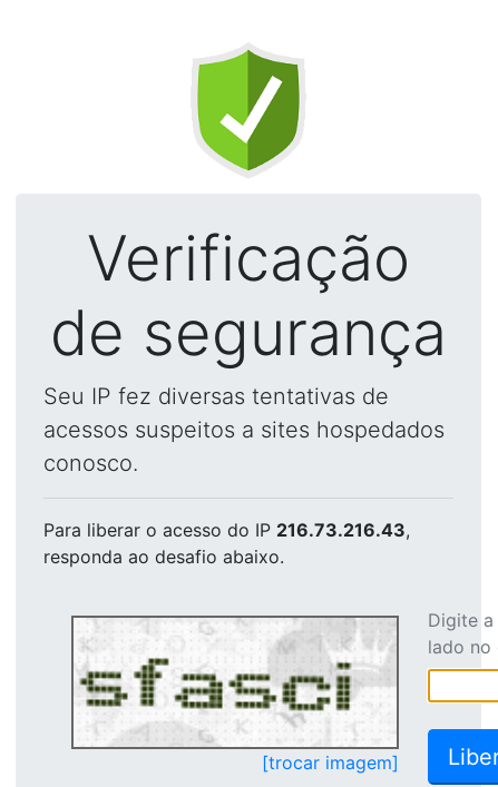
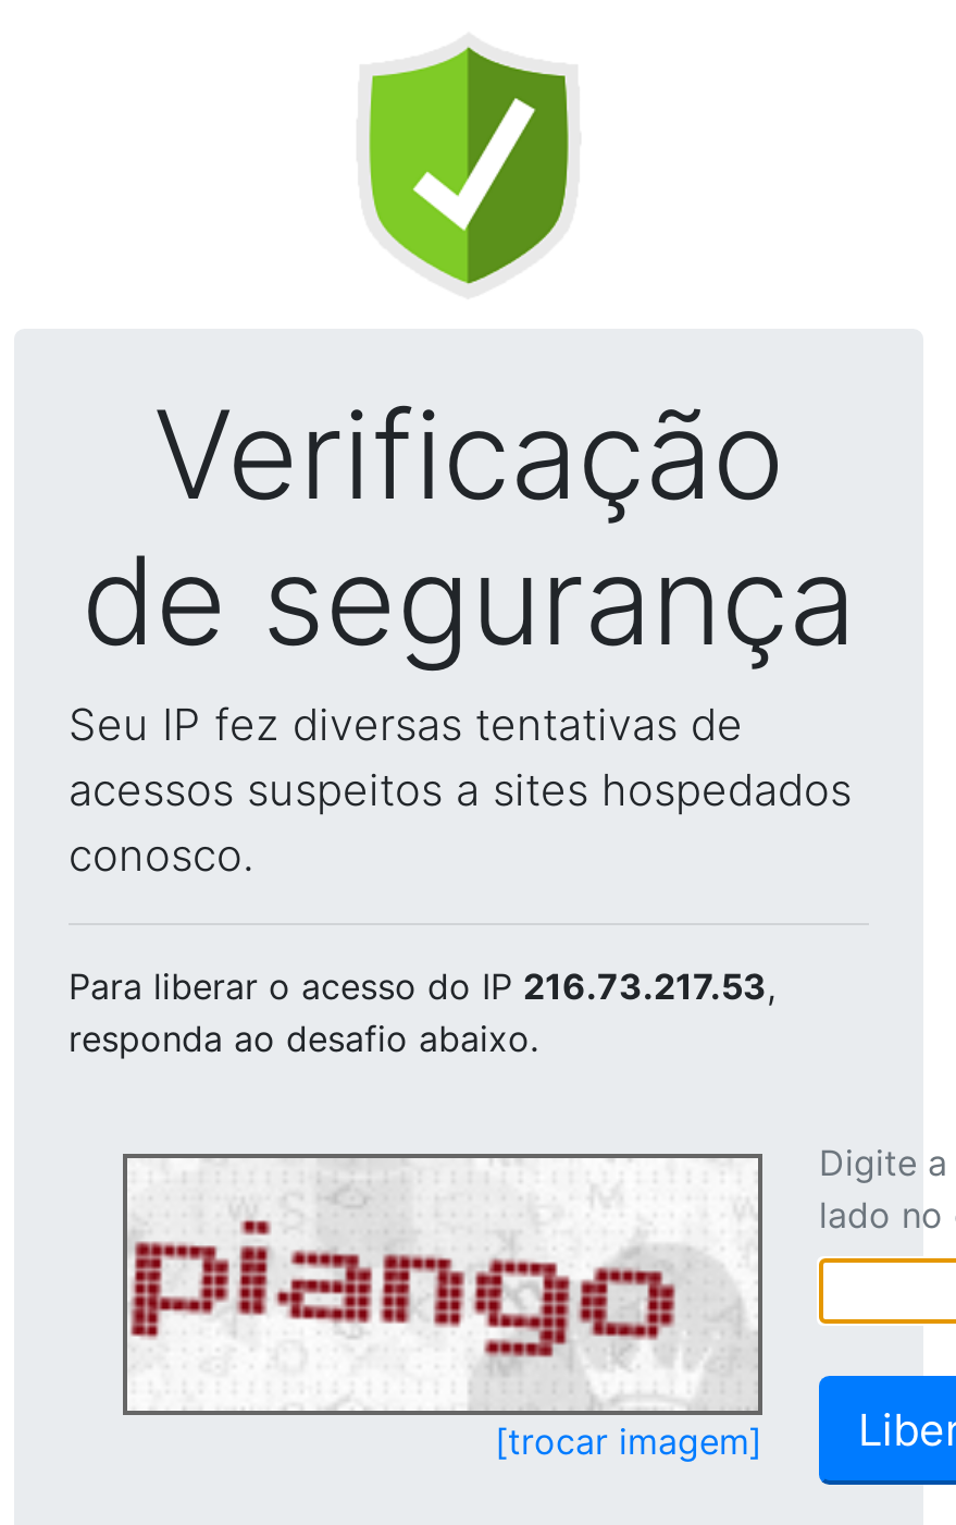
- Para liberar o acesso do IP 216.73.216.43,
+ Para liberar o acesso do IP 216.73.217.53,

- [image]
+ [image]
